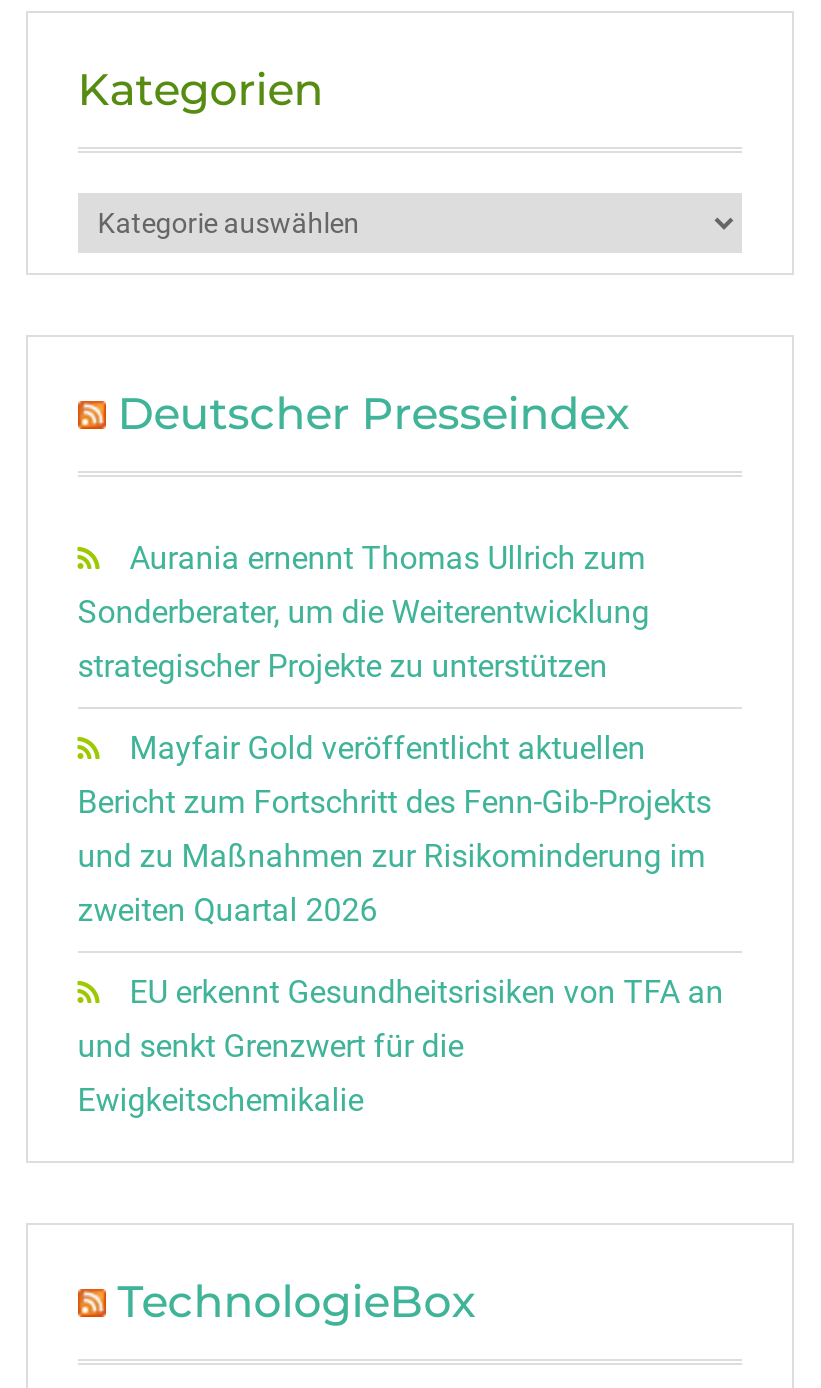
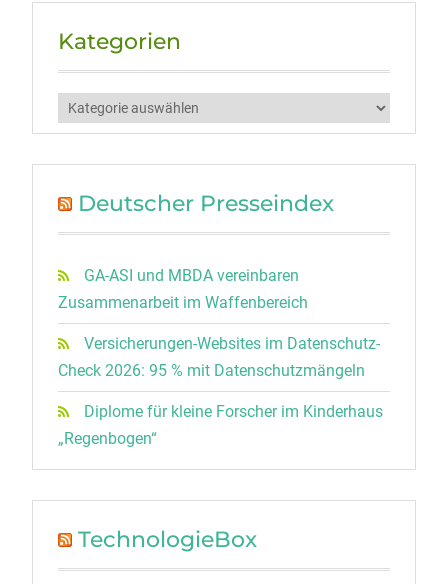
- Aurania ernennt Thomas Ullrich zum
- Sonderberater, um die Weiterentwicklung
- strategischer Projekte zu unterstützen
+ GA-ASI und MBDA vereinbaren
+ Zusammenarbeit im Waffenbereich

- Mayfair Gold veröffentlicht aktuellen
- Bericht zum Fortschritt des Fenn-Gib-Projekts
- und zu Maßnahmen zur Risikominderung im
- zweiten Quartal 2026
+ Versicherungen-Websites im Datenschutz-
+ Check 2026: 95 % mit Datenschutzmängeln

- EU erkennt Gesundheitsrisiken von TFA an
- und senkt Grenzwert für die
- Ewigkeitschemikalie
+ Diplome für kleine Forscher im Kinderhaus
+ „Regenbogen“
